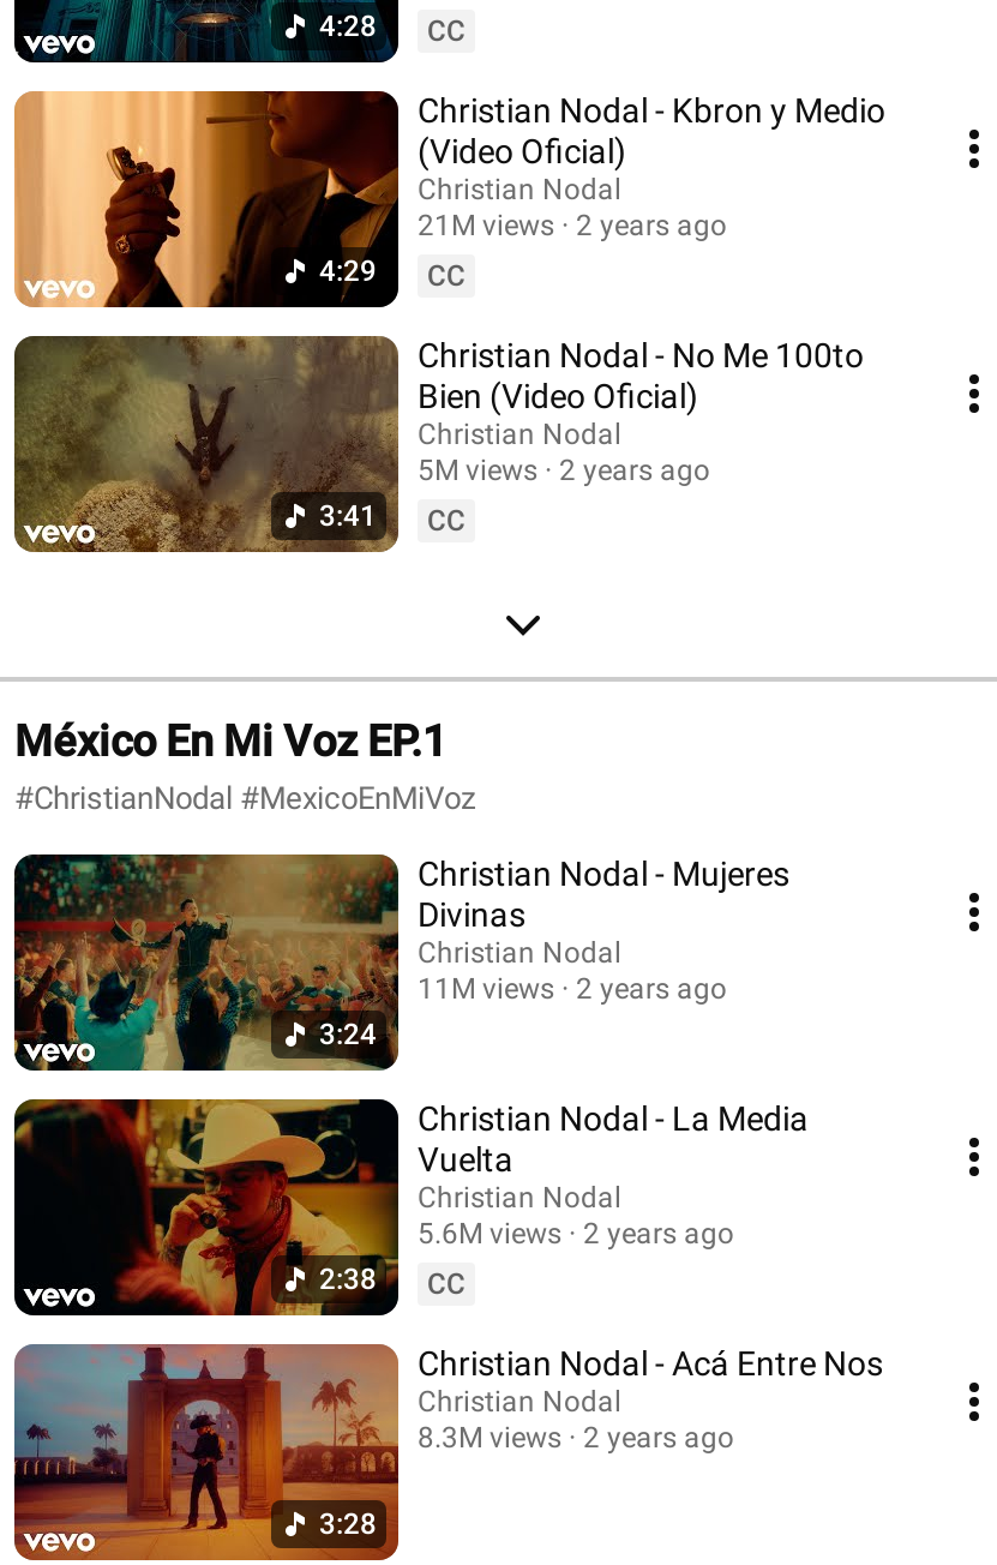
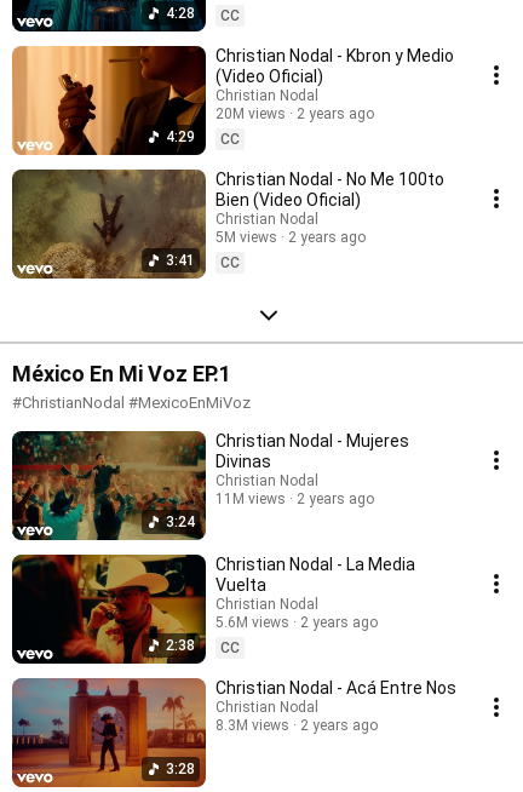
- 21M views 2 years ago
+ 20M views 2 years ago
